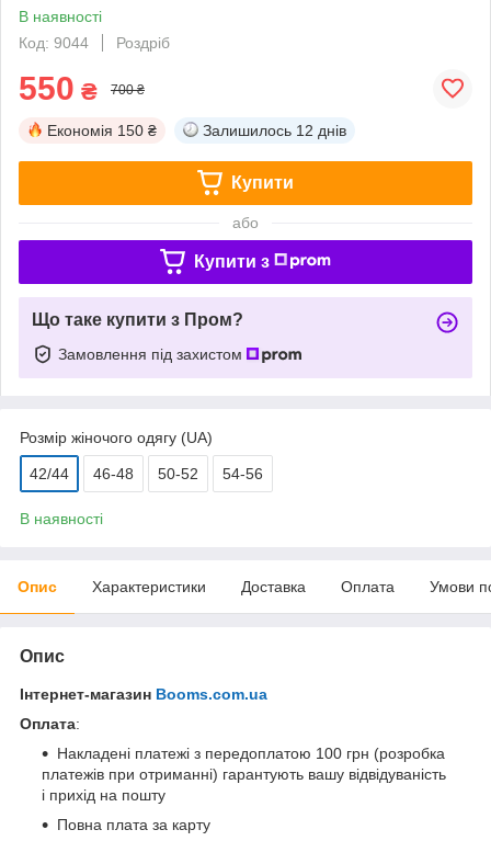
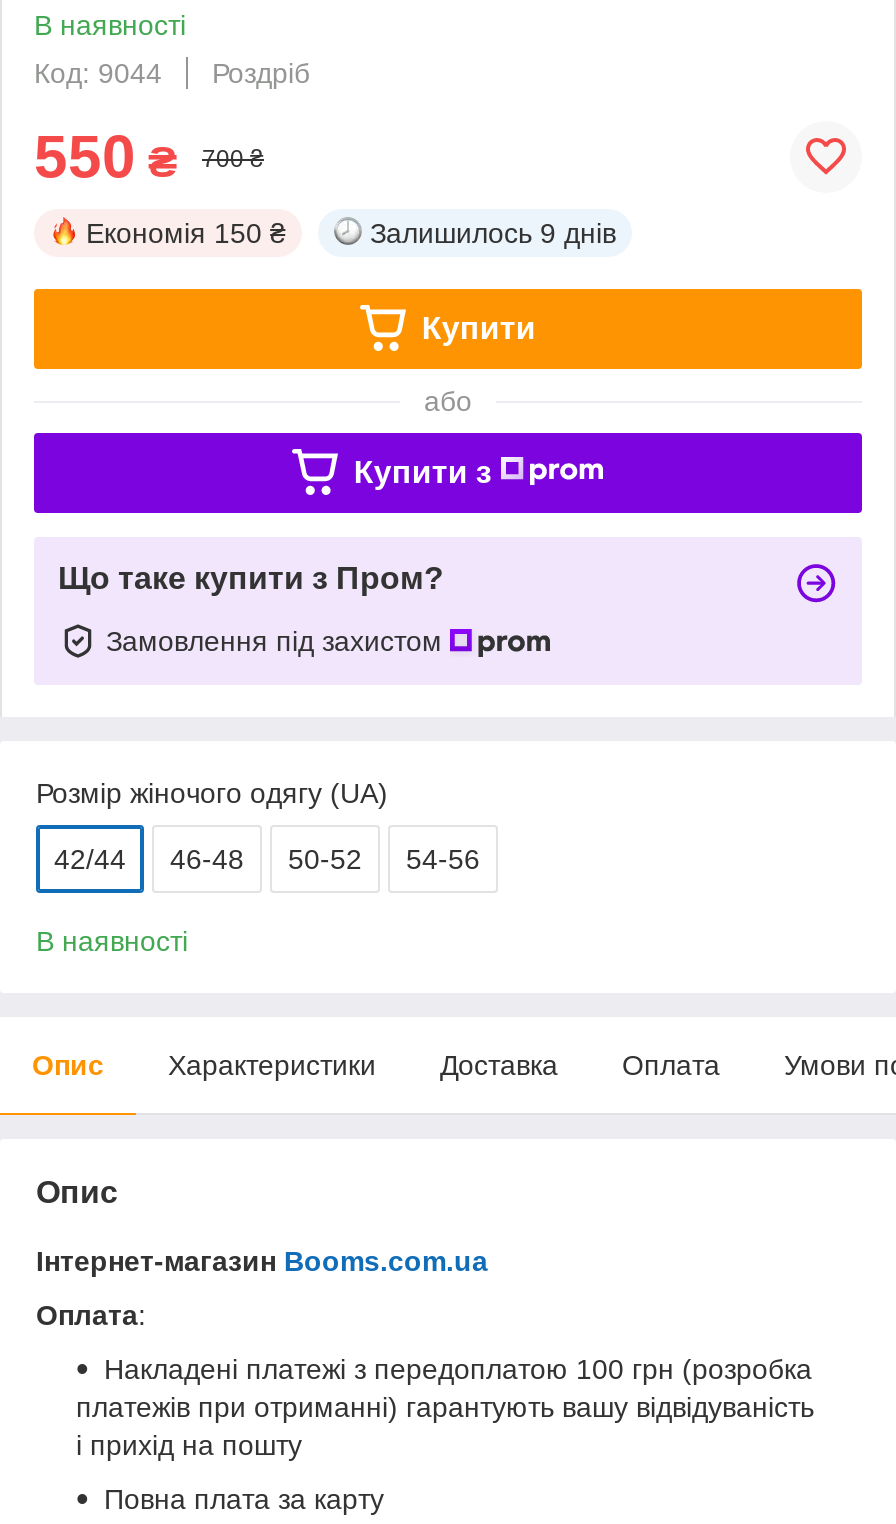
- Залишилось 12 днів
+ Залишилось 9 днів
